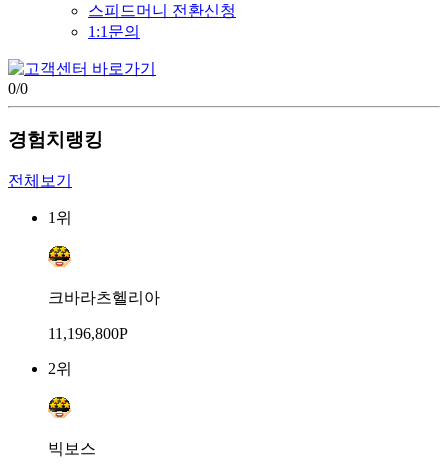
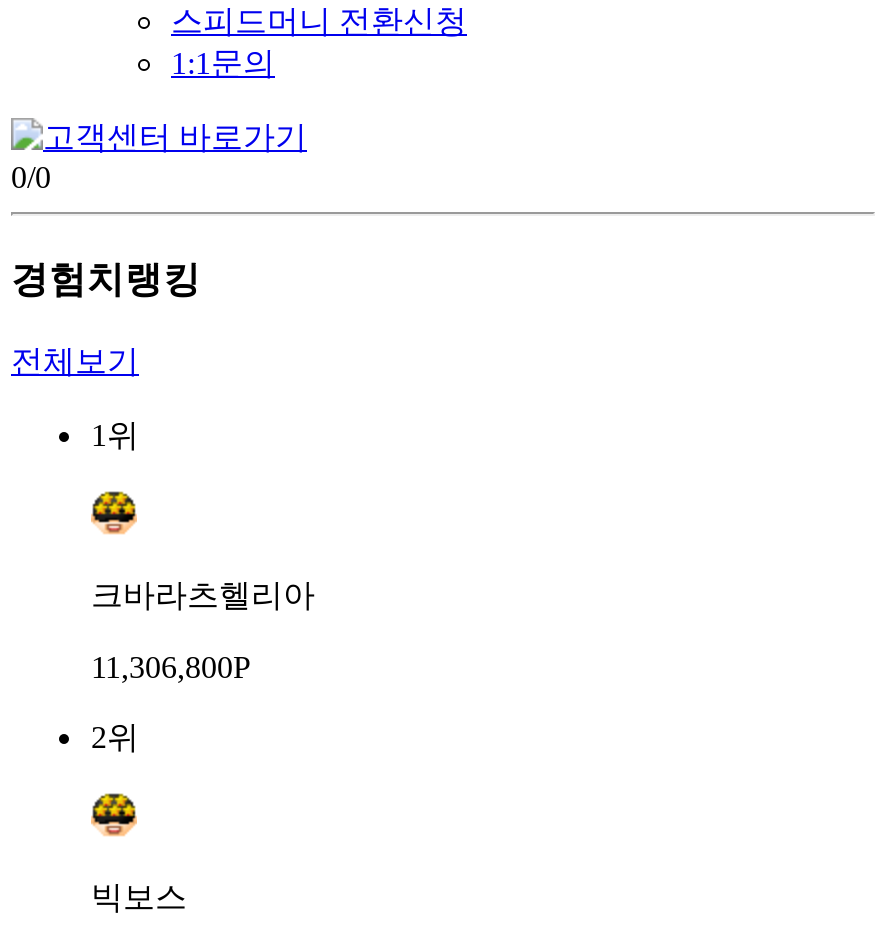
- 11,196,800P
+ 11,306,800P
